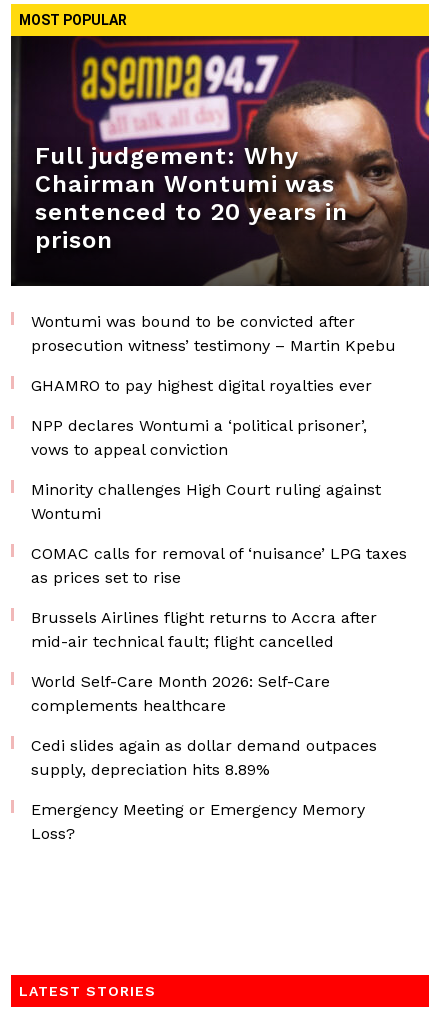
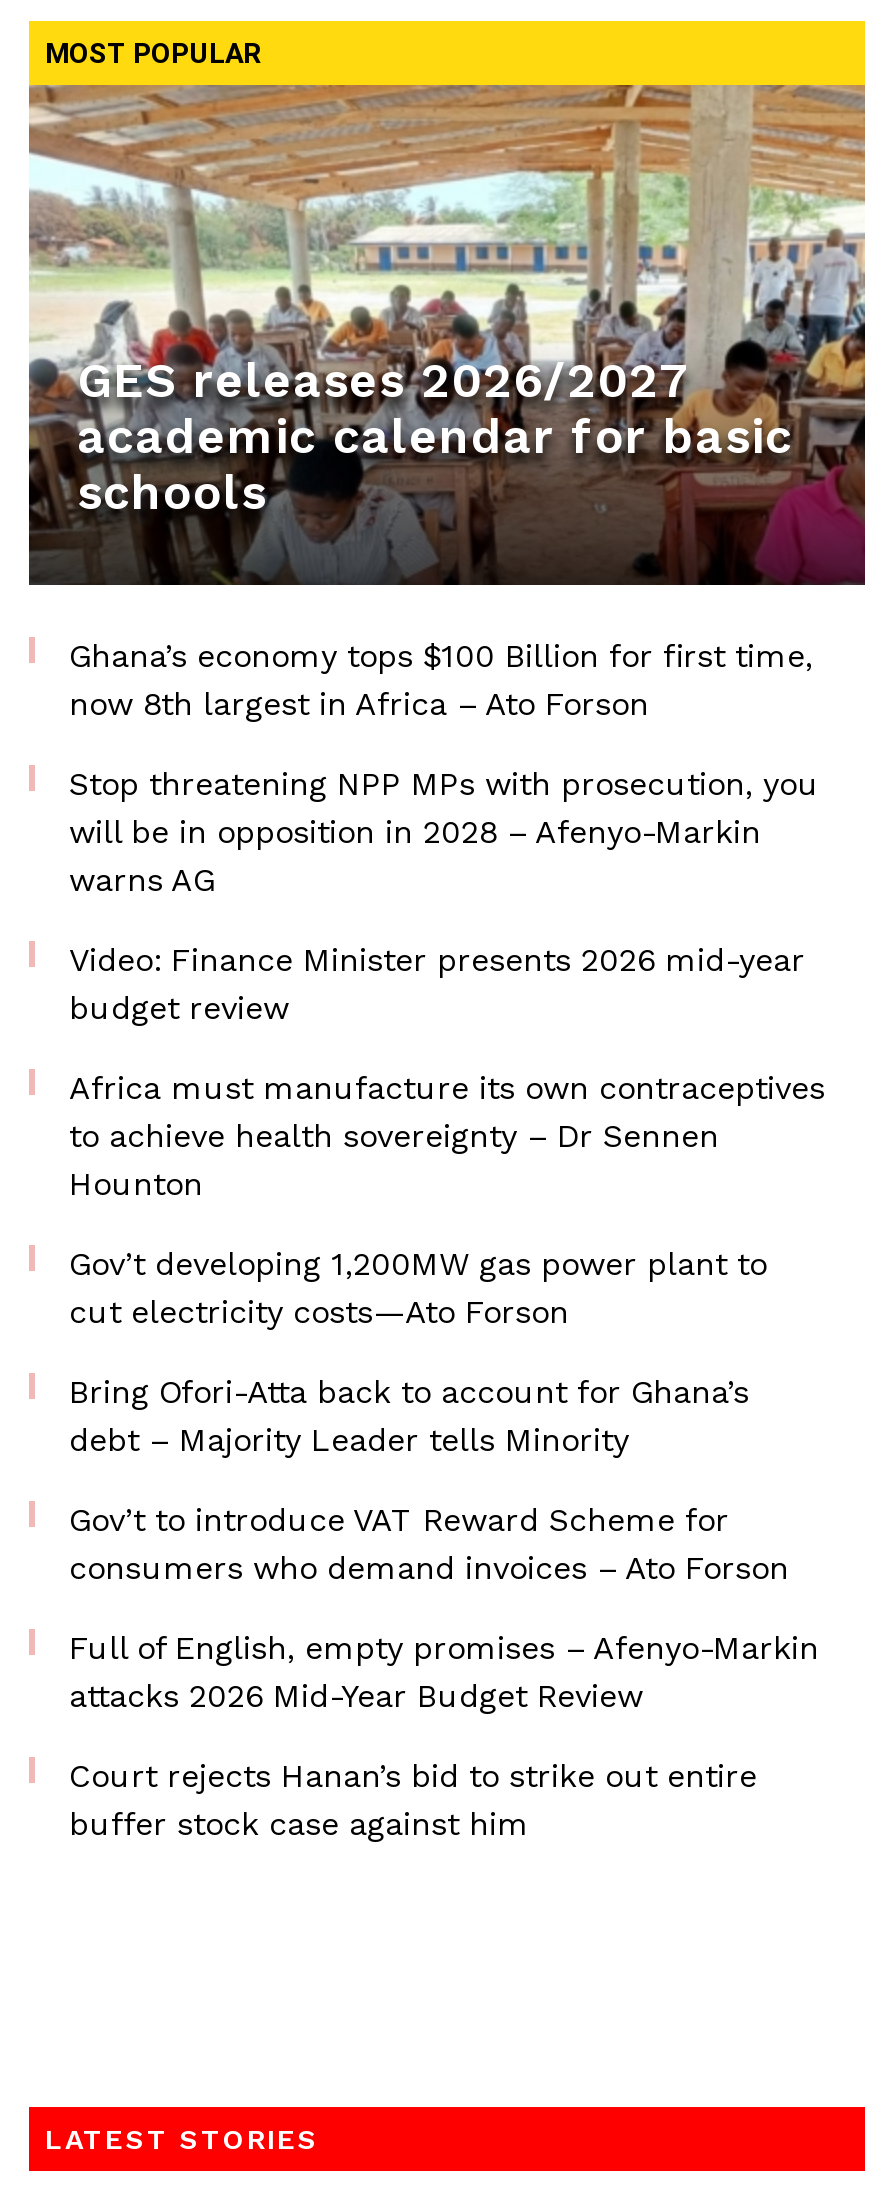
- [image]
- Full judgement: Why
- Chairman Wontumi was
- sentenced to 20 years in
- prison
+ [image]
+ GES releases 2026/2027
+ academic calendar for basic
+ schools

- Wontumi was bound to be convicted after
- prosecution witness’ testimony – Martin Kpebu
+ Ghana’s economy tops $100 Billion for first time,
+ now 8th largest in Africa – Ato Forson

- GHAMRO to pay highest digital royalties ever
+ Stop threatening NPP MPs with prosecution, you
+ will be in opposition in 2028 – Afenyo-Markin
+ warns AG

- NPP declares Wontumi a ‘political prisoner’,
- vows to appeal conviction
+ Video: Finance Minister presents 2026 mid-year
+ budget review

- Minority challenges High Court ruling against
- Wontumi
+ Africa must manufacture its own contraceptives
+ to achieve health sovereignty – Dr Sennen
+ Hounton

- COMAC calls for removal of ‘nuisance’ LPG taxes
- as prices set to rise
+ Gov’t developing 1,200MW gas power plant to
+ cut electricity costs—Ato Forson

- Brussels Airlines flight returns to Accra after
- mid-air technical fault; flight cancelled
+ Bring Ofori-Atta back to account for Ghana’s
+ debt – Majority Leader tells Minority

- World Self-Care Month 2026: Self-Care
- complements healthcare
+ Gov’t to introduce VAT Reward Scheme for
+ consumers who demand invoices – Ato Forson

- Cedi slides again as dollar demand outpaces
- supply, depreciation hits 8.89%
+ Full of English, empty promises – Afenyo-Markin
+ attacks 2026 Mid-Year Budget Review

- Emergency Meeting or Emergency Memory
- Loss?
+ Court rejects Hanan’s bid to strike out entire
+ buffer stock case against him
